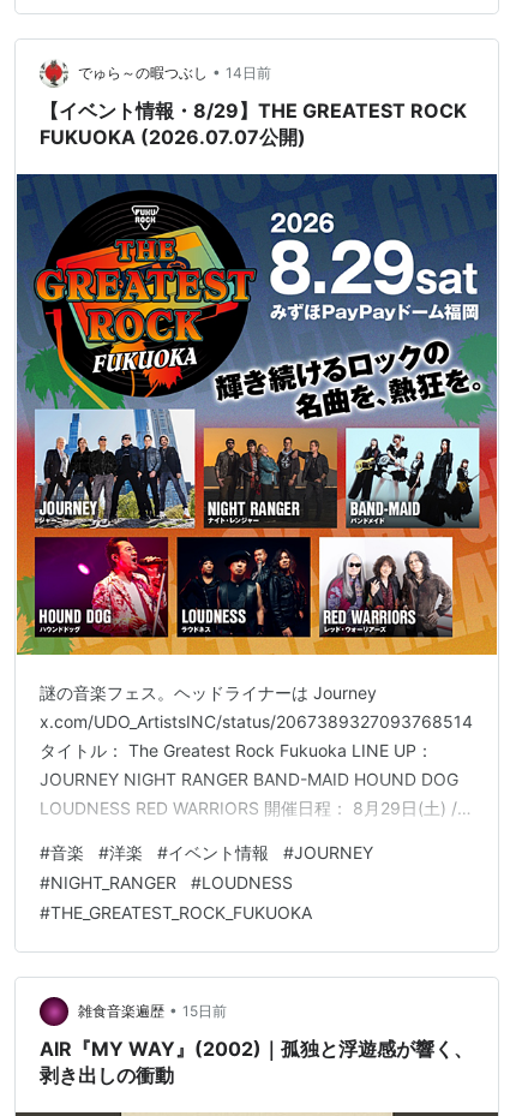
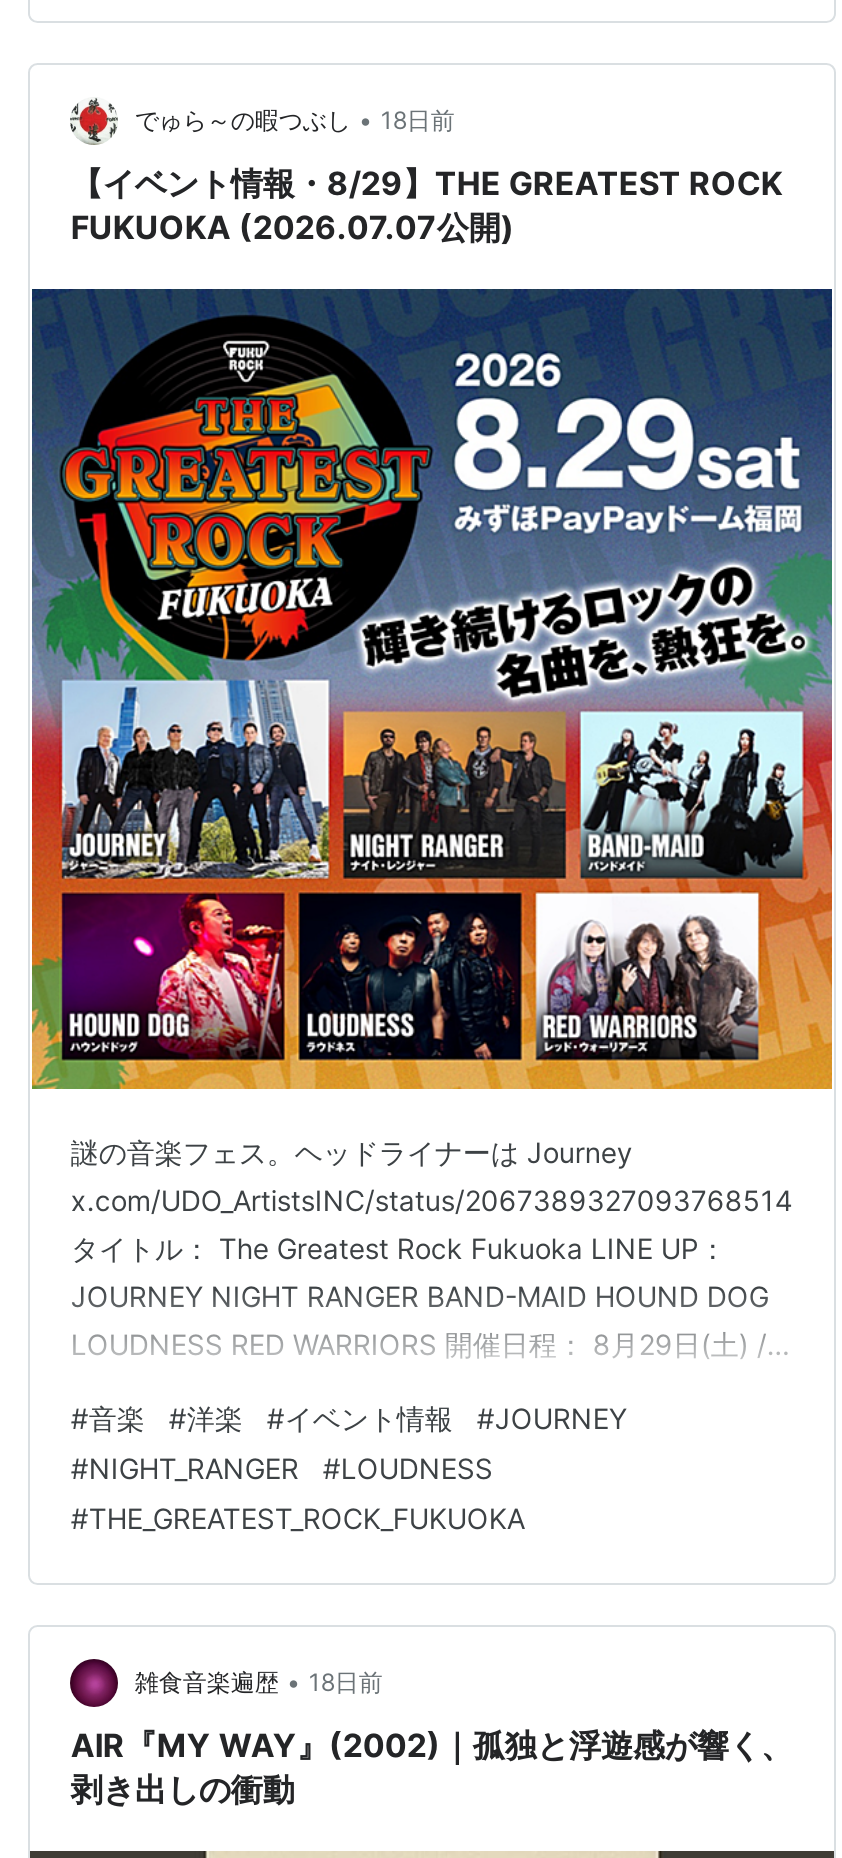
- でゅら～の暇つぶし • 14日前
+ でゅら～の暇つぶし • 18日前

- 雑食音楽遍歴 • 15日前
+ 雑食音楽遍歴 • 18日前
